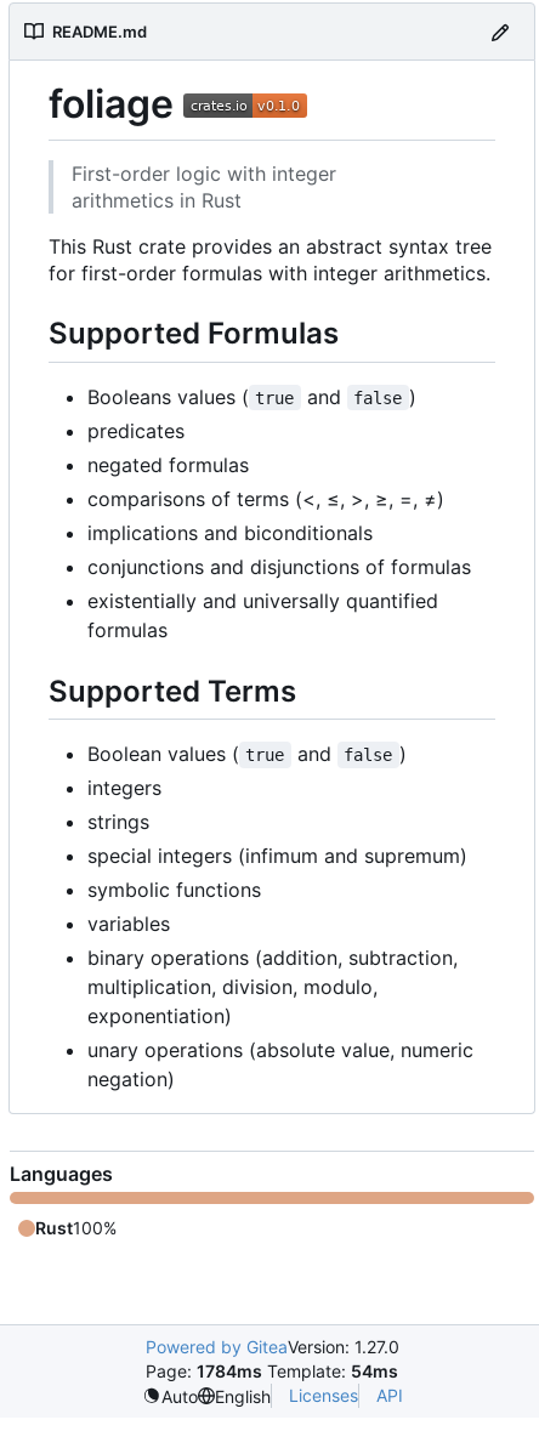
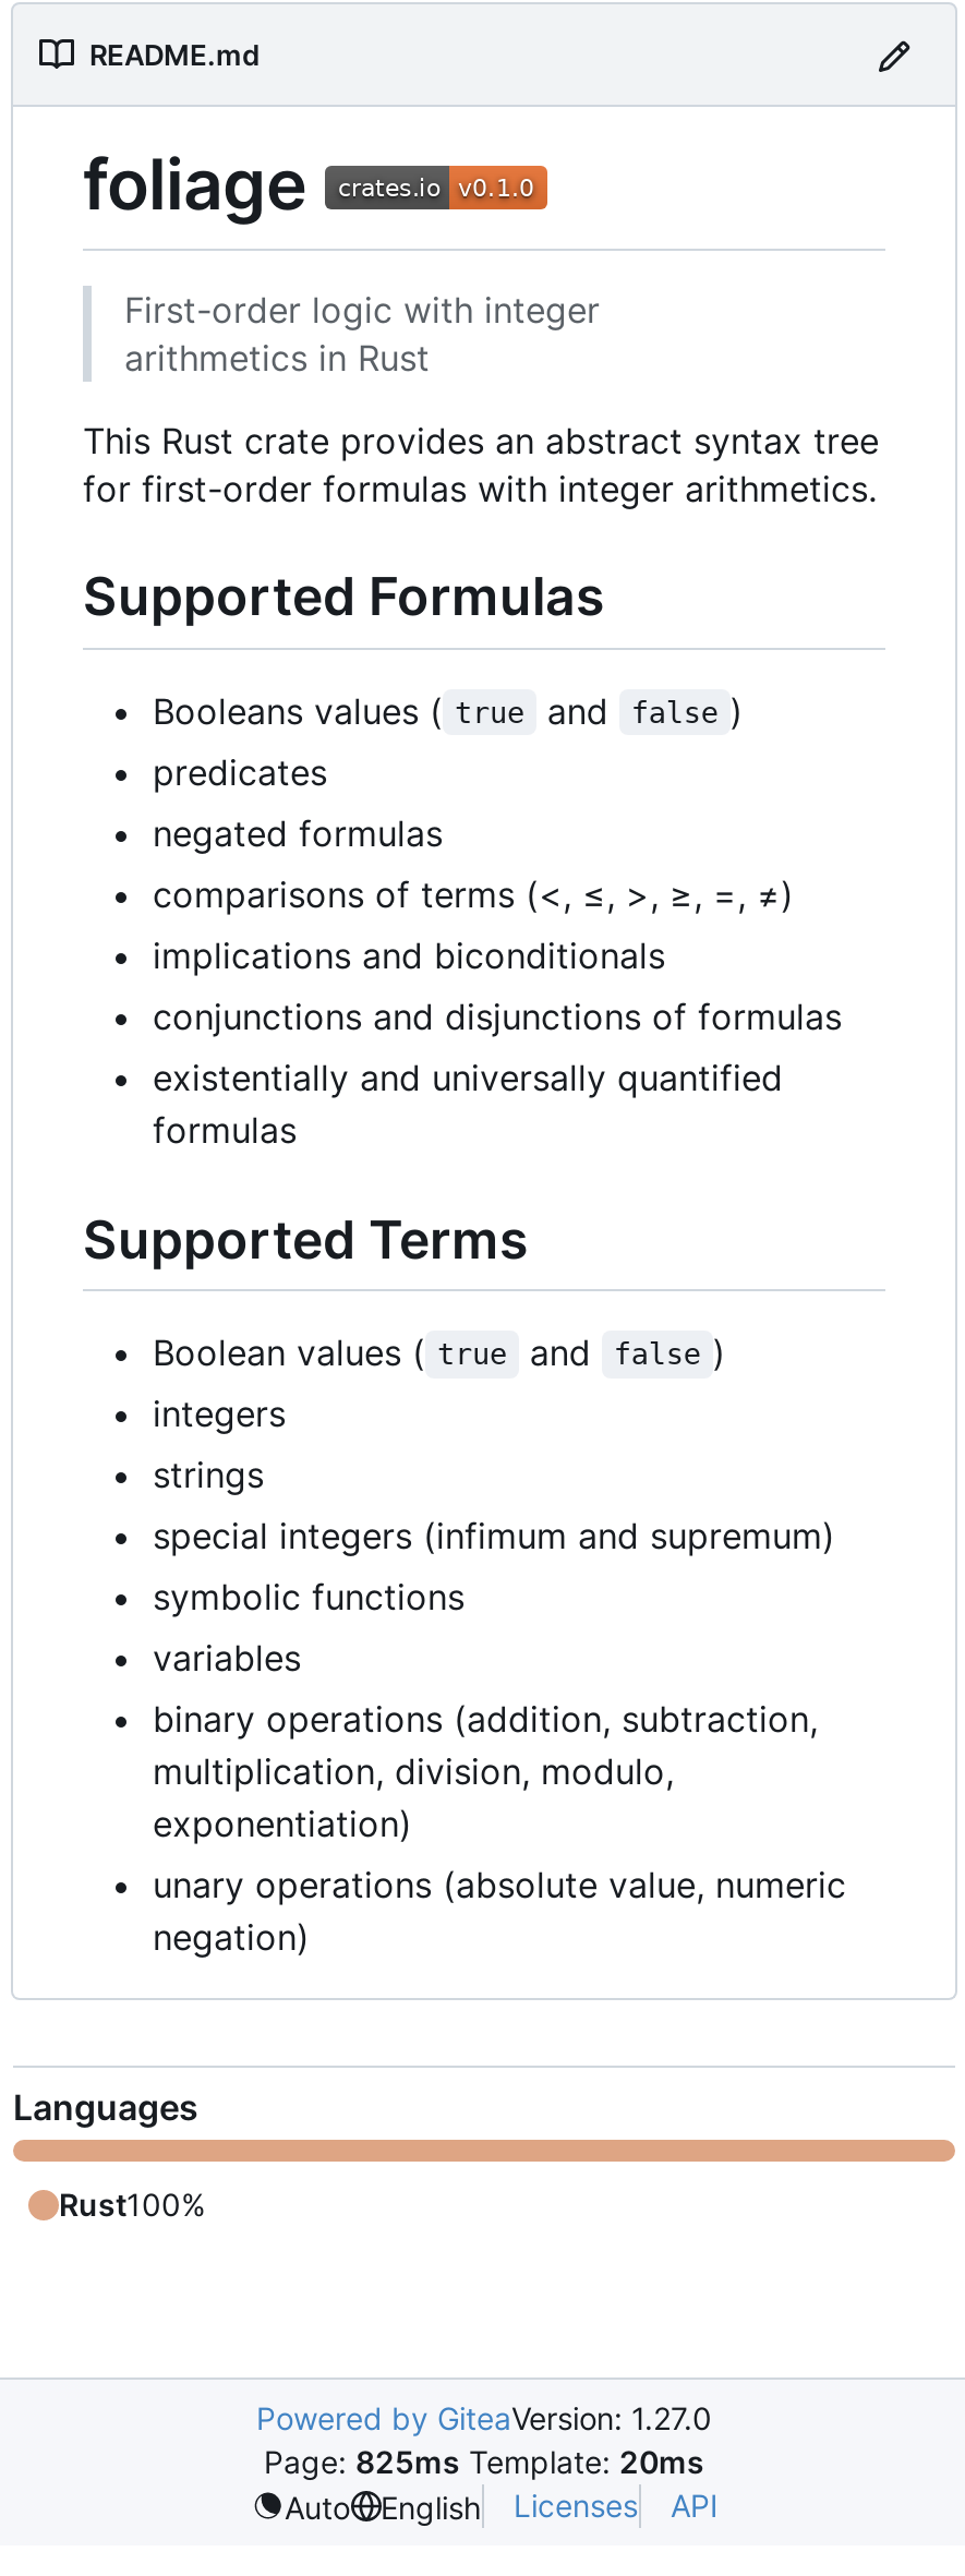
- Page: 1784ms Template: 54ms
+ Page: 825ms Template: 20ms
